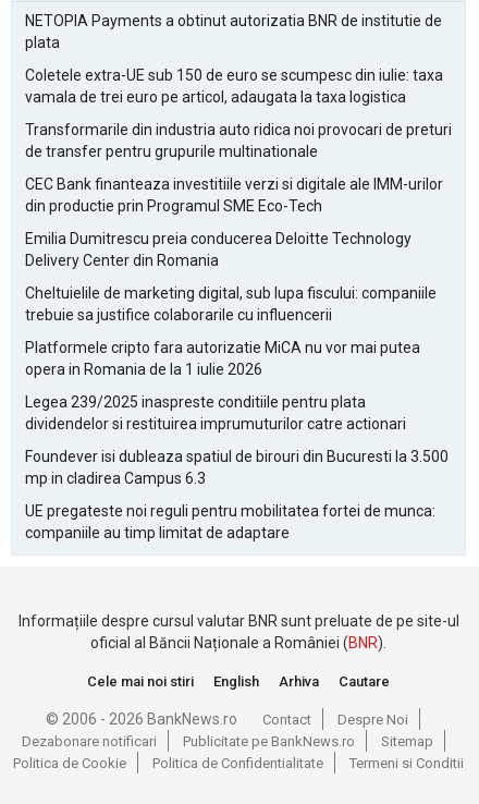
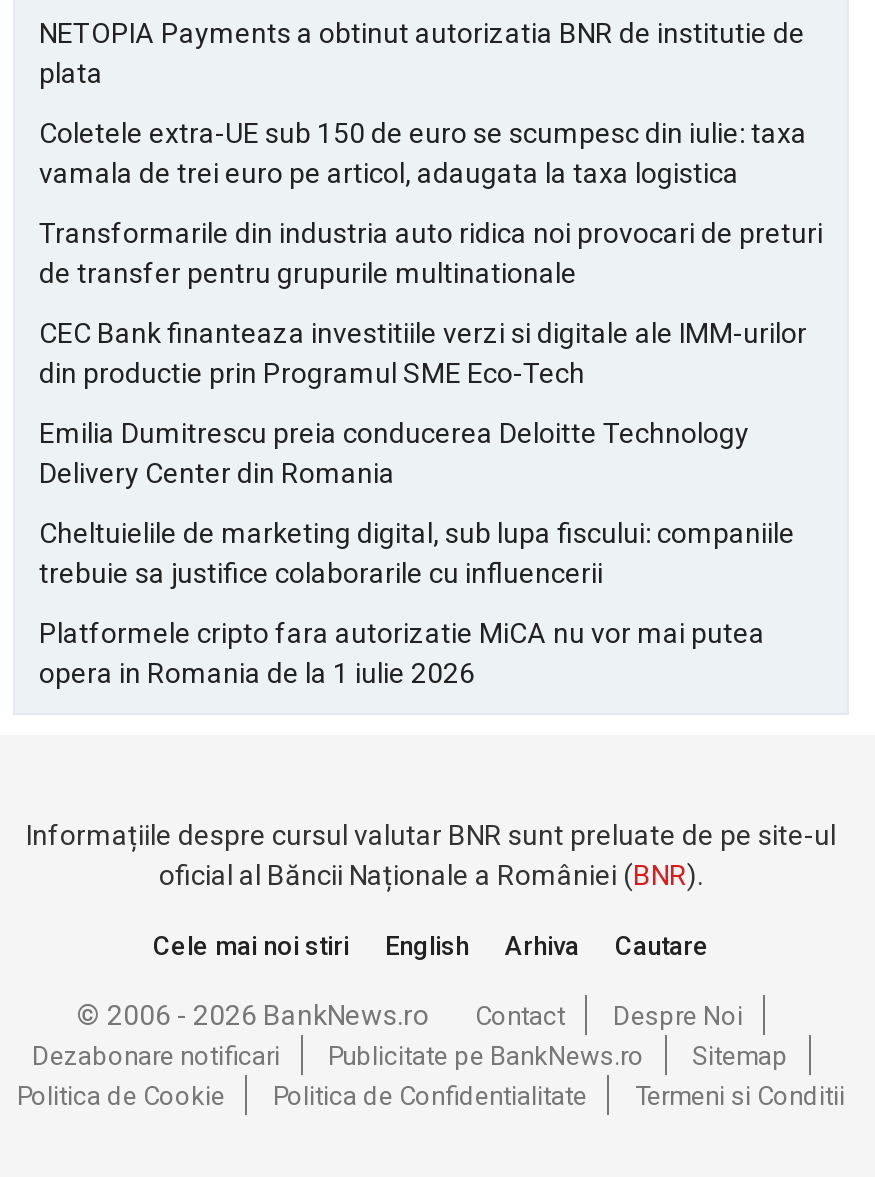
- Legea 239/2025 inaspreste conditiile pentru plata
- dividendelor si restituirea imprumuturilor catre actionari
- Foundever isi dubleaza spatiul de birouri din Bucuresti la 3.500
- mp in cladirea Campus 6.3
- UE pregateste noi reguli pentru mobilitatea fortei de munca:
- companiile au timp limitat de adaptare
